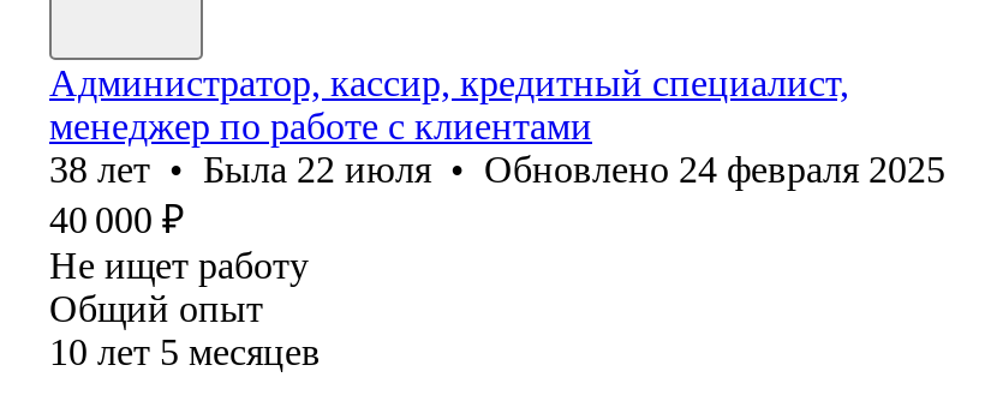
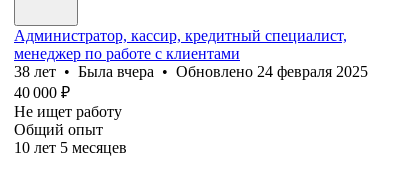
- 38 лет • Была 22 июля • Обновлено 24 февраля 2025
+ 38 лет • Была вчера • Обновлено 24 февраля 2025
